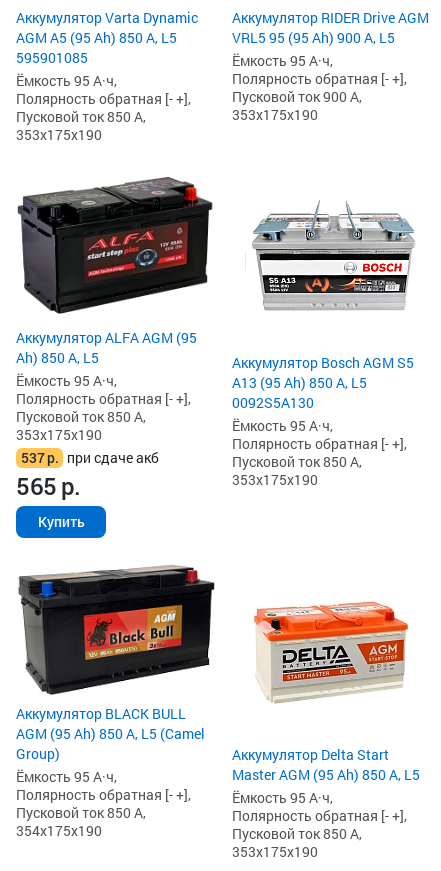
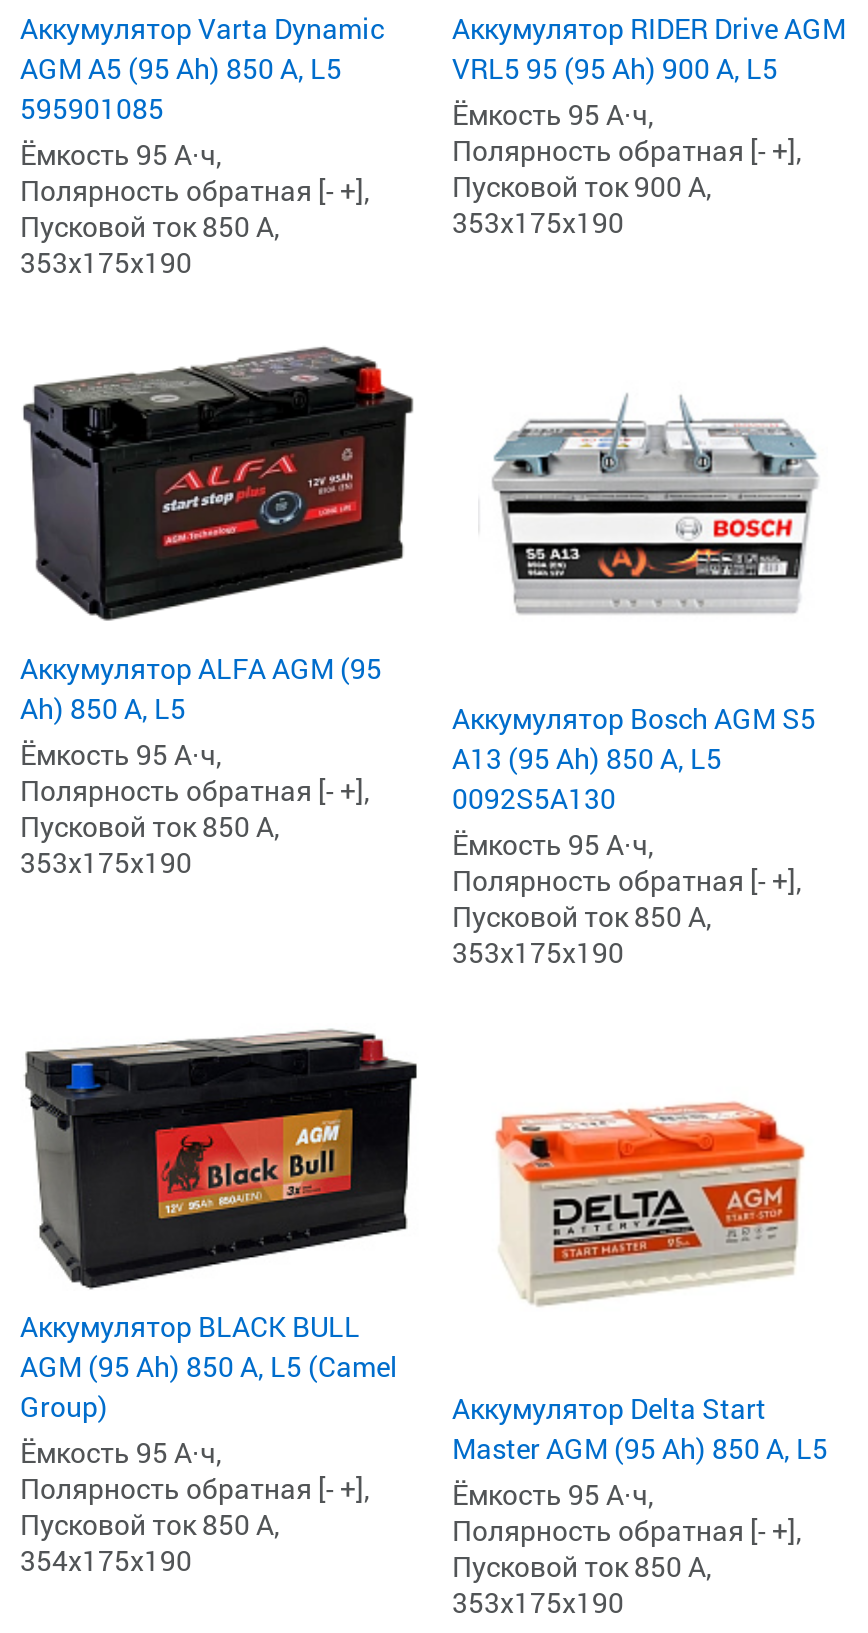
- 537 р. при сдаче акб
- 565 р.
- Купить
